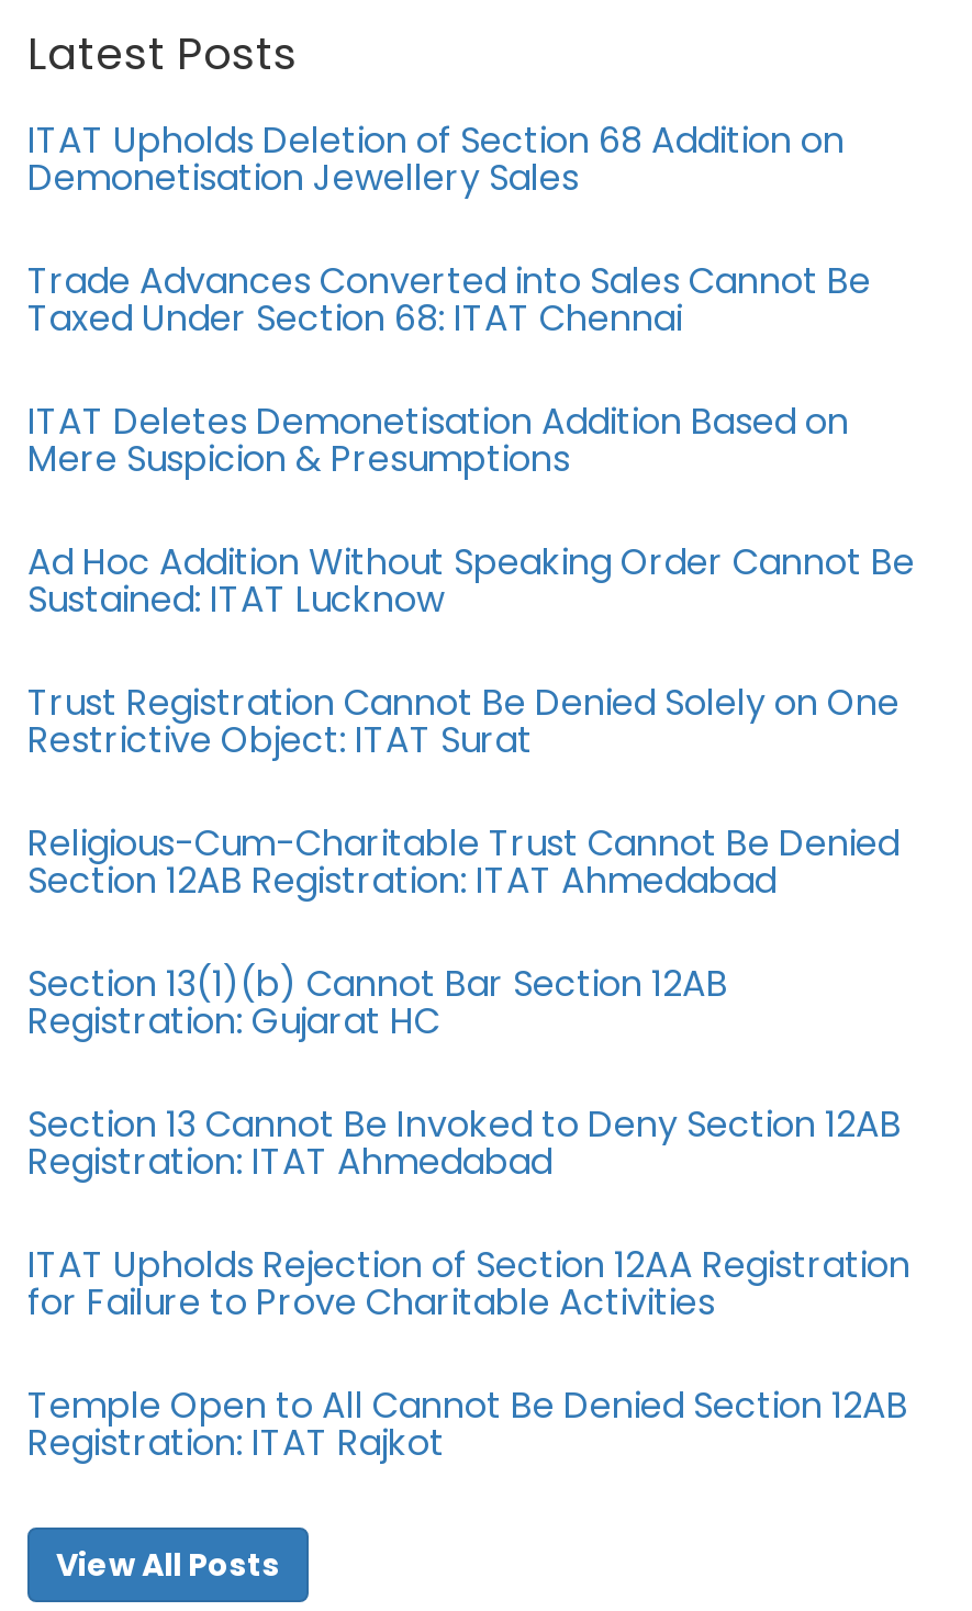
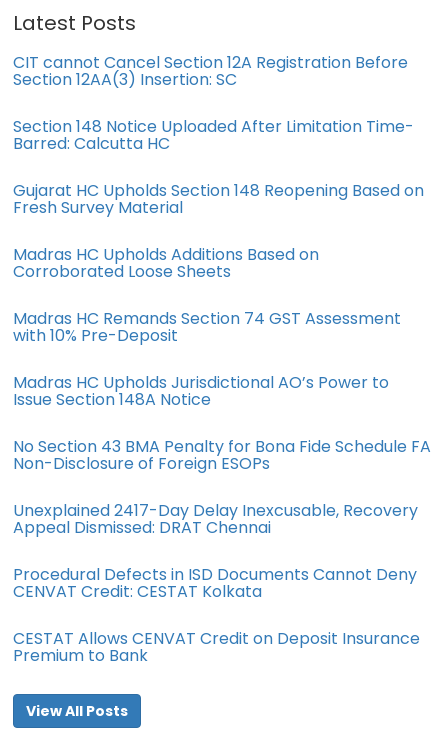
- ITAT Upholds Deletion of Section 68 Addition on
- Demonetisation Jewellery Sales
+ CIT cannot Cancel Section 12A Registration Before
+ Section 12AA(3) Insertion: SC

- Trade Advances Converted into Sales Cannot Be
- Taxed Under Section 68: ITAT Chennai
+ Section 148 Notice Uploaded After Limitation Time-
+ Barred: Calcutta HC

- ITAT Deletes Demonetisation Addition Based on
- Mere Suspicion & Presumptions
+ Gujarat HC Upholds Section 148 Reopening Based on
+ Fresh Survey Material

- Ad Hoc Addition Without Speaking Order Cannot Be
- Sustained: ITAT Lucknow
+ Madras HC Upholds Additions Based on
+ Corroborated Loose Sheets

- Trust Registration Cannot Be Denied Solely on One
- Restrictive Object: ITAT Surat
+ Madras HC Remands Section 74 GST Assessment
+ with 10% Pre-Deposit

- Religious-Cum-Charitable Trust Cannot Be Denied
- Section 12AB Registration: ITAT Ahmedabad
+ Madras HC Upholds Jurisdictional AO’s Power to
+ Issue Section 148A Notice

- Section 13(1)(b) Cannot Bar Section 12AB
- Registration: Gujarat HC
+ No Section 43 BMA Penalty for Bona Fide Schedule FA
+ Non-Disclosure of Foreign ESOPs

- Section 13 Cannot Be Invoked to Deny Section 12AB
- Registration: ITAT Ahmedabad
+ Unexplained 2417-Day Delay Inexcusable, Recovery
+ Appeal Dismissed: DRAT Chennai

- ITAT Upholds Rejection of Section 12AA Registration
- for Failure to Prove Charitable Activities
+ Procedural Defects in ISD Documents Cannot Deny
+ CENVAT Credit: CESTAT Kolkata

- Temple Open to All Cannot Be Denied Section 12AB
- Registration: ITAT Rajkot
+ CESTAT Allows CENVAT Credit on Deposit Insurance
+ Premium to Bank
